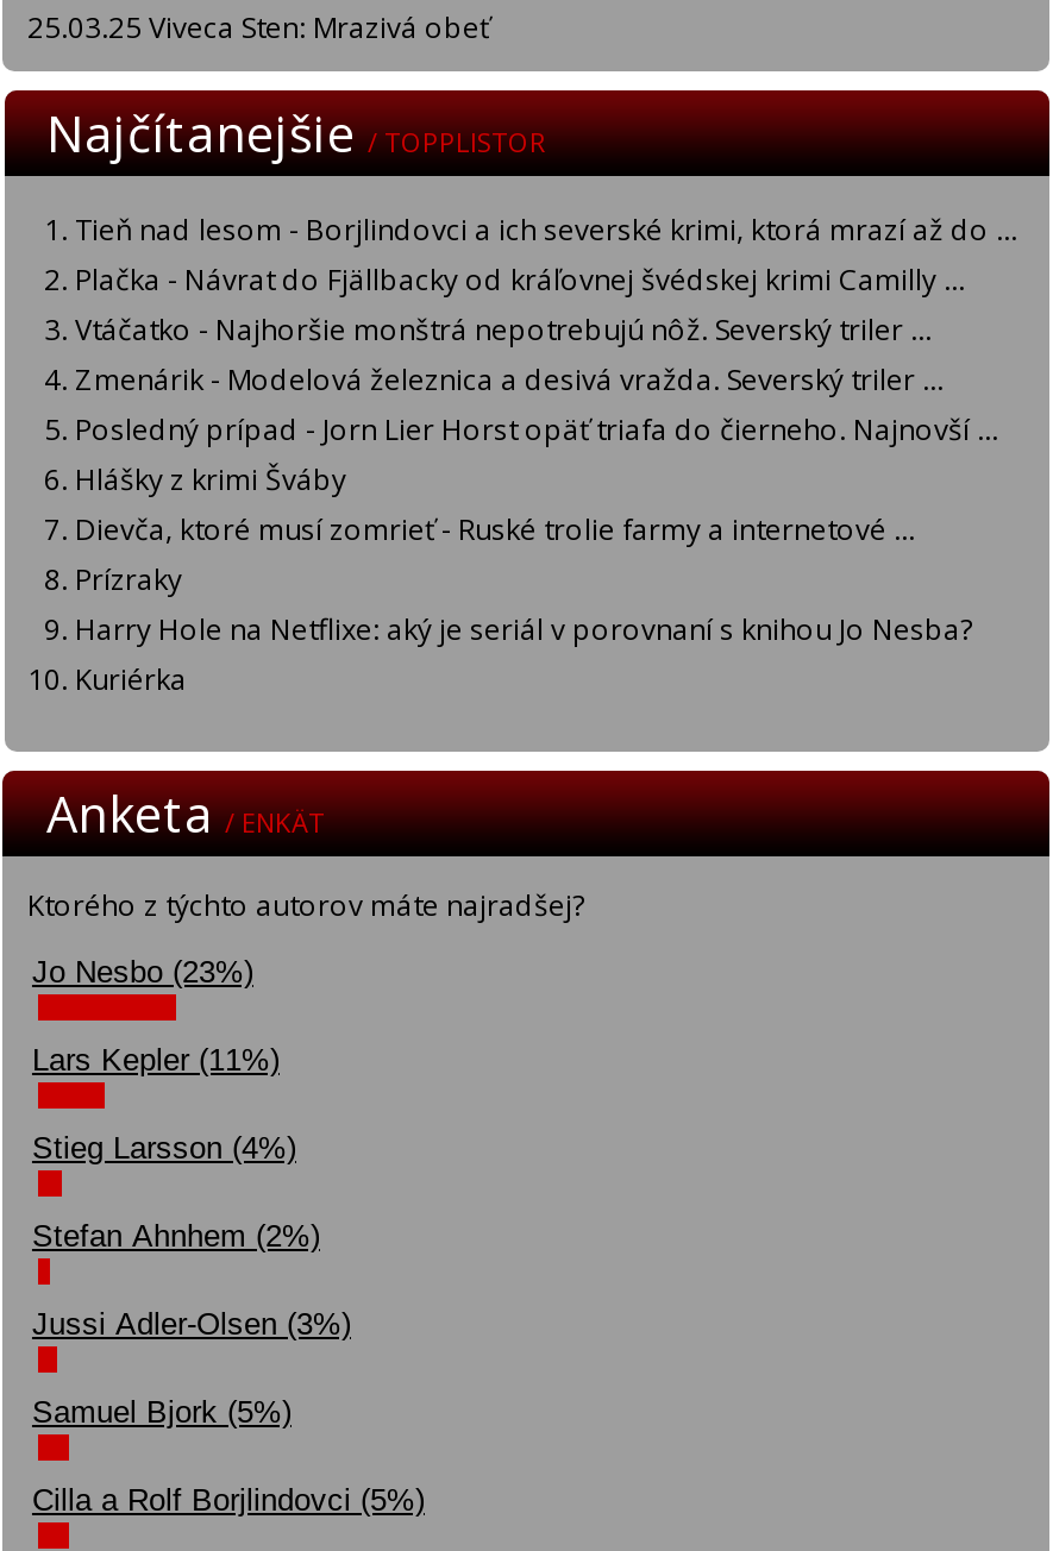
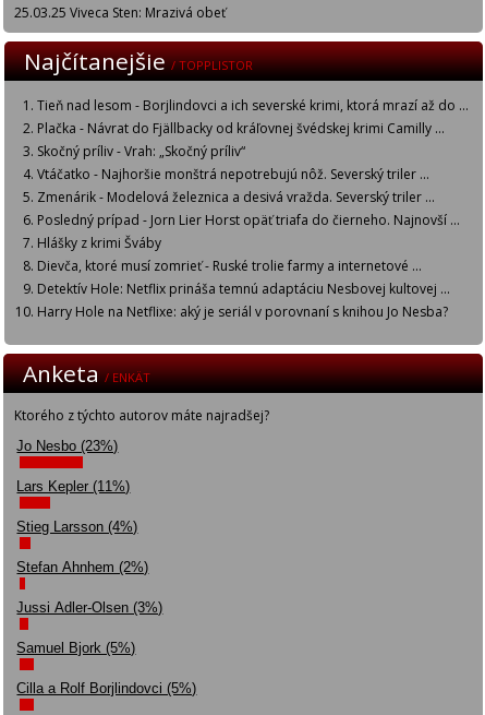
+ Skočný príliv - Vrah: „Skočný príliv“

moved down: Vtáčatko - Najhoršie monštrá nepotrebujú nôž. Severský triler ... | Zmenárik - Modelová železnica a desivá vražda. Severský triler ... | Posledný prípad - Jorn Lier Horst opäť triafa do čierneho. Najnovší ... | Hlášky z krimi Šváby | Dievča, ktoré musí zomrieť - Ruské trolie farmy a internetové ...

- Prízraky
+ Detektív Hole: Netflix prináša temnú adaptáciu Nesbovej kultovej ...

moved down: Harry Hole na Netflixe: aký je seriál v porovnaní s knihou Jo Nesba?

- Kuriérka
